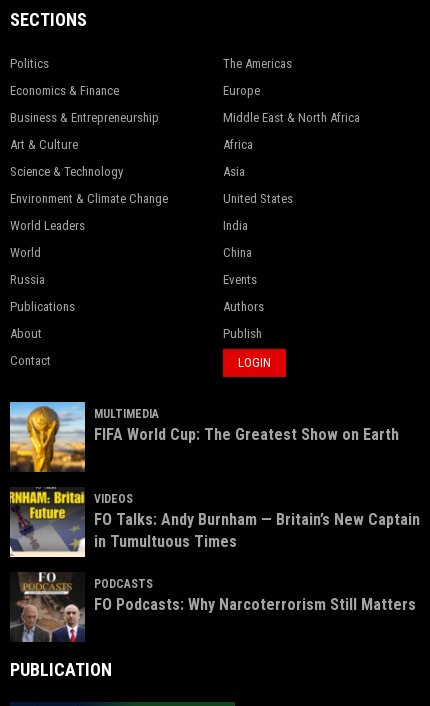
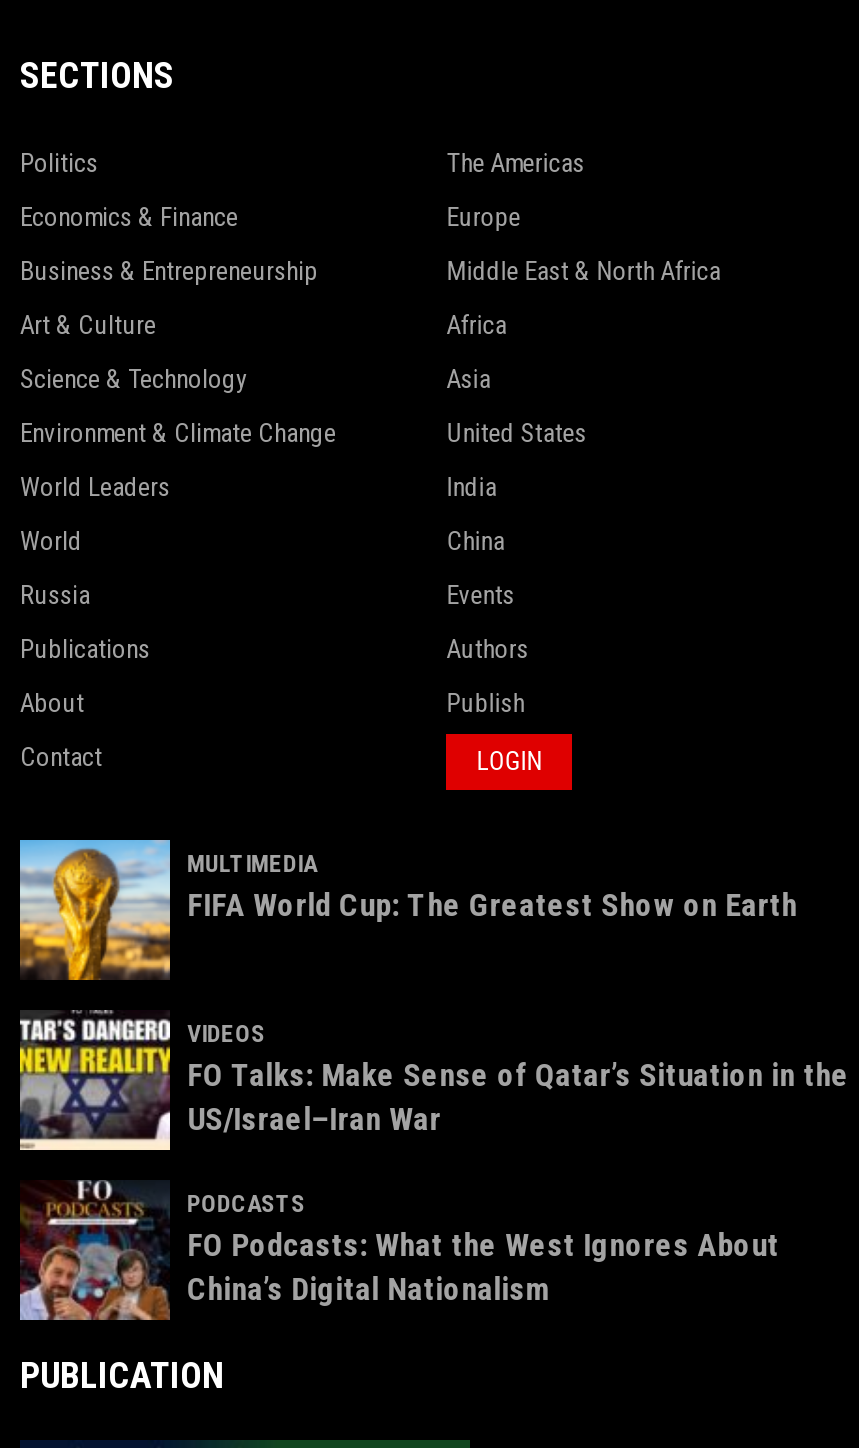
- [image]
- FO Talks: Andy Burnham — Britain’s New Captain
- in Tumultuous Times
+ [image]
+ FO Talks: Make Sense of Qatar’s Situation in the
+ US/Israel–Iran War

- [image]
- FO Podcasts: Why Narcoterrorism Still Matters
+ [image]
+ FO Podcasts: What the West Ignores About
+ China’s Digital Nationalism
